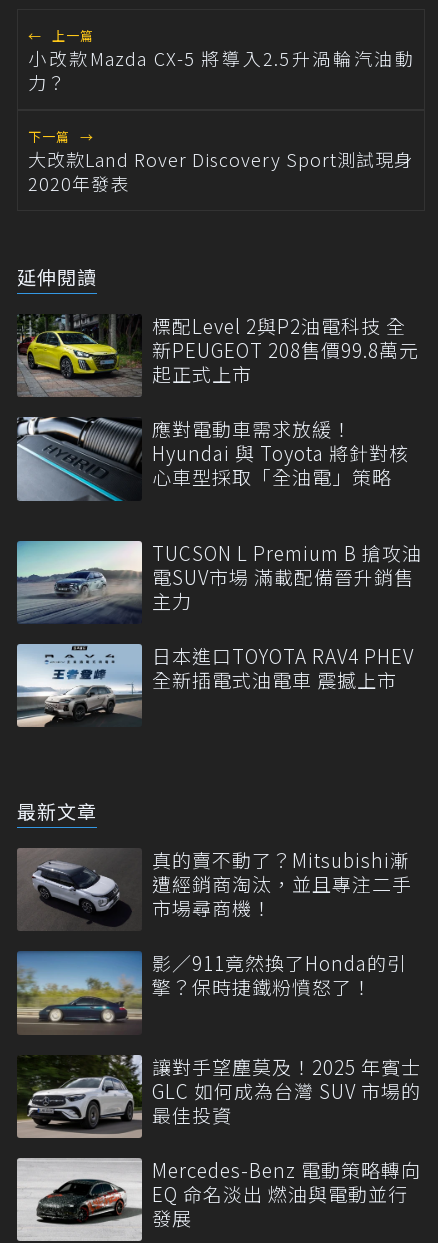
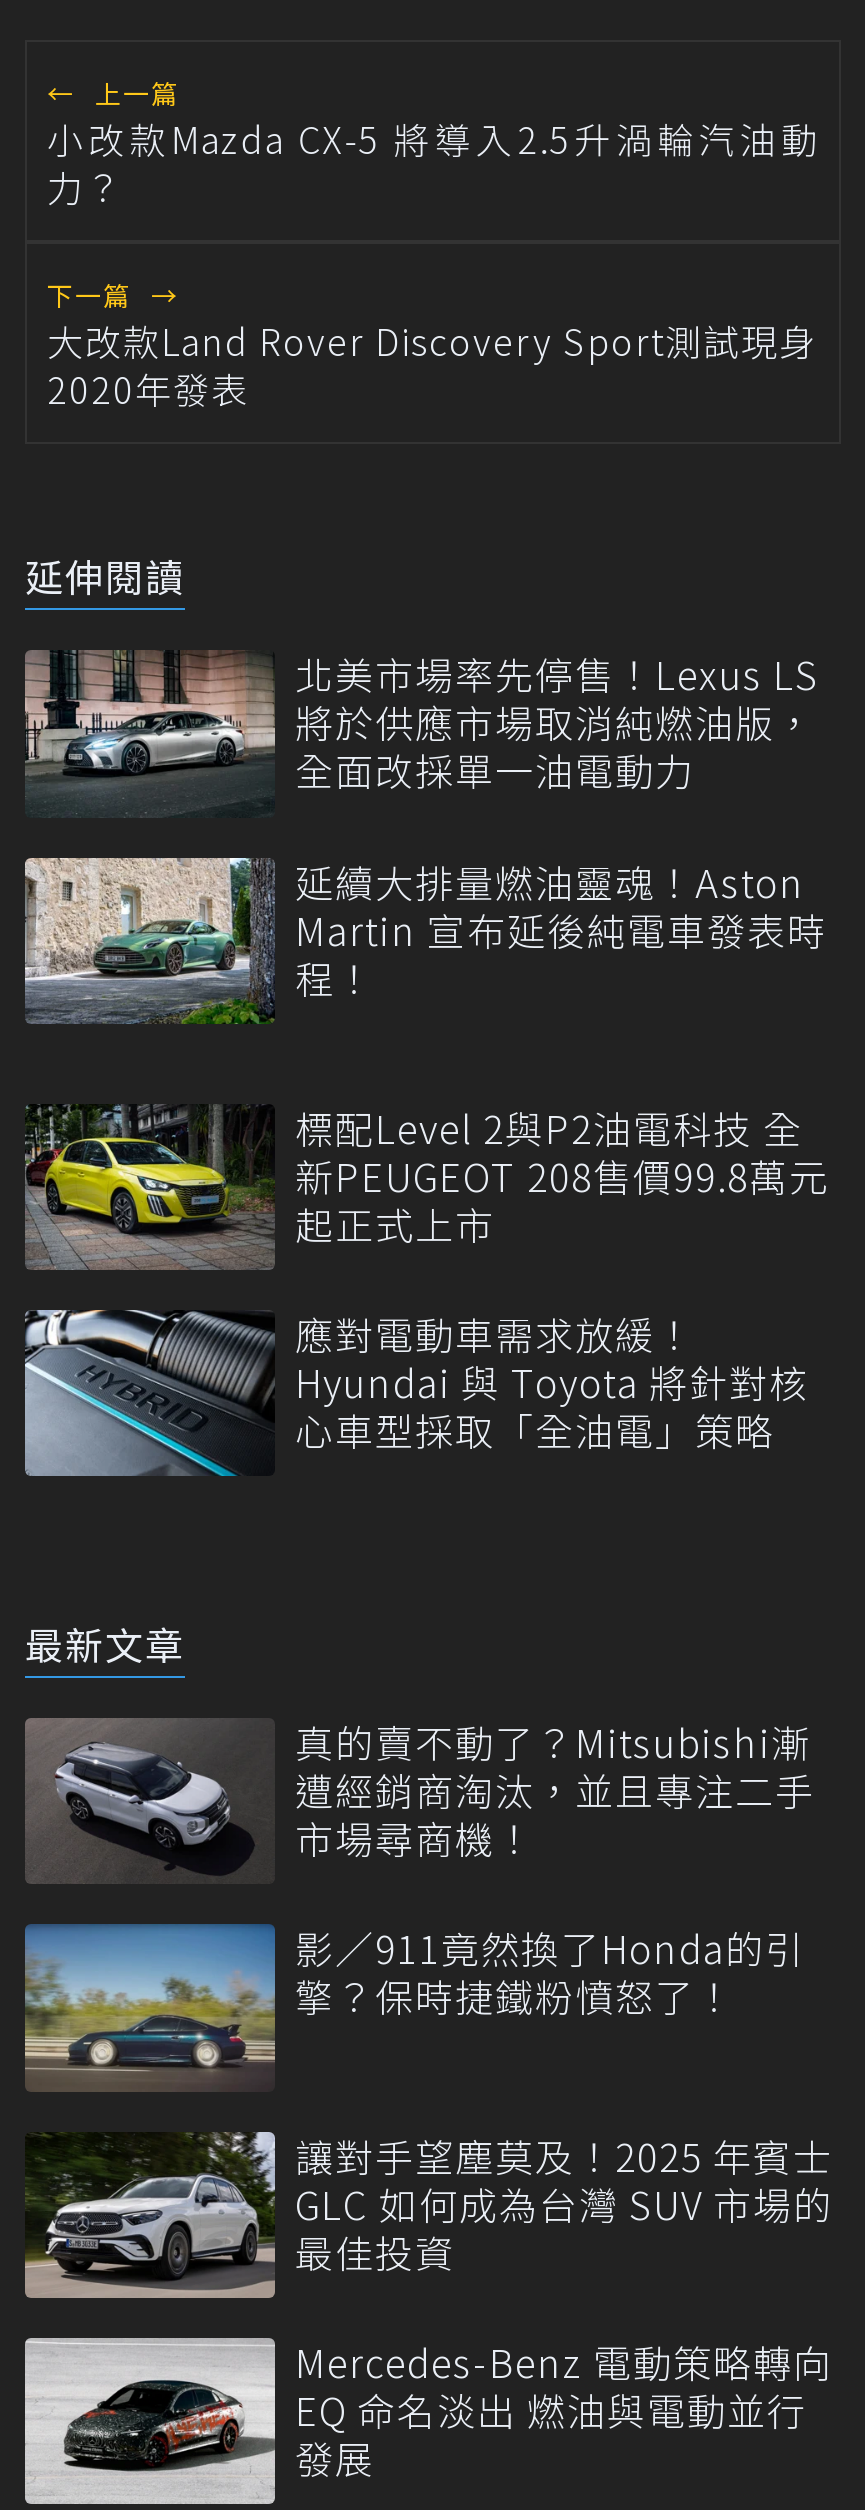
+ [image]
+ 北美市場率先停售！Lexus LS
+ 將於供應市場取消純燃油版，
+ 全面改採單一油電動力
+ 延續大排量燃油靈魂！Aston
+ Martin 宣布延後純電車發表時
+ 程！

+ [image]

moved down: [image] | 標配Level 2與P2油電科技 全 | 新PEUGEOT 208售價99.8萬元 | 起正式上市 | 應對電動車需求放緩！ | Hyundai 與 Toyota 將針對核 | 心車型採取「全油電」策略

- [image]
- TUCSON L Premium B 搶攻油
- 電SUV市場 滿載配備晉升銷售
- 主力
- 日本進口TOYOTA RAV4 PHEV
- 全新插電式油電車 震撼上市

- [image]
